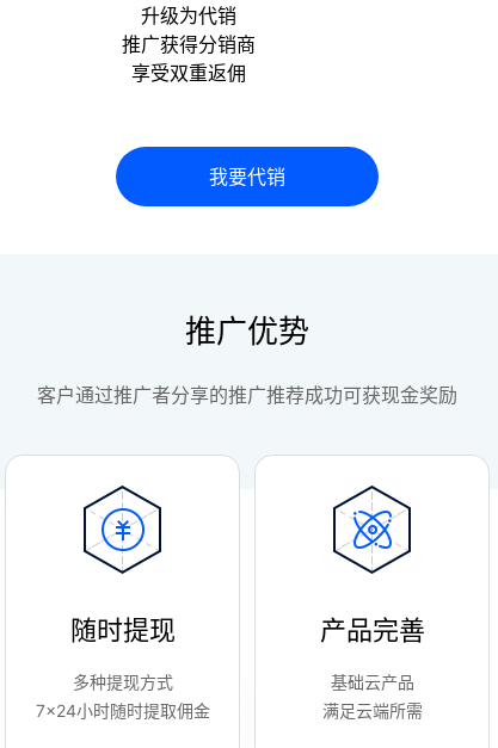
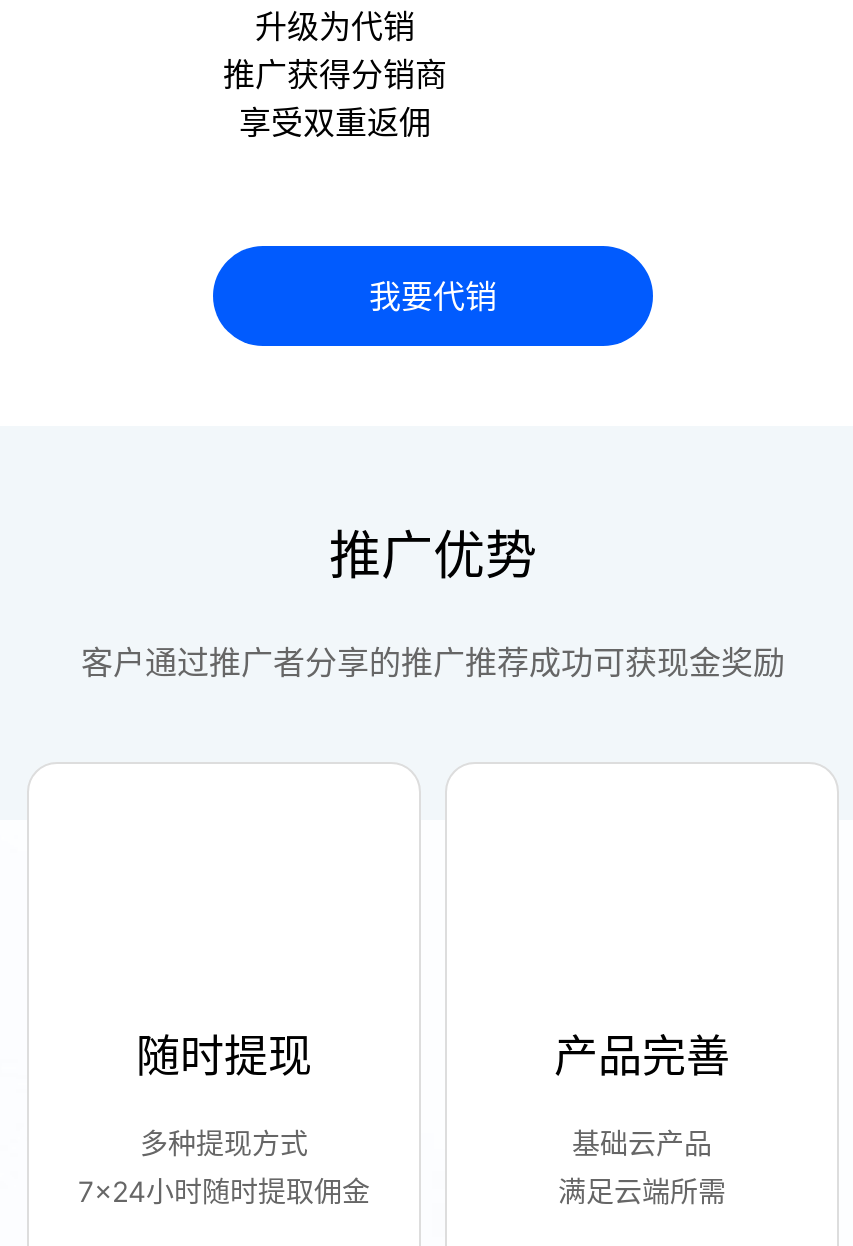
- [image]

- [image]
